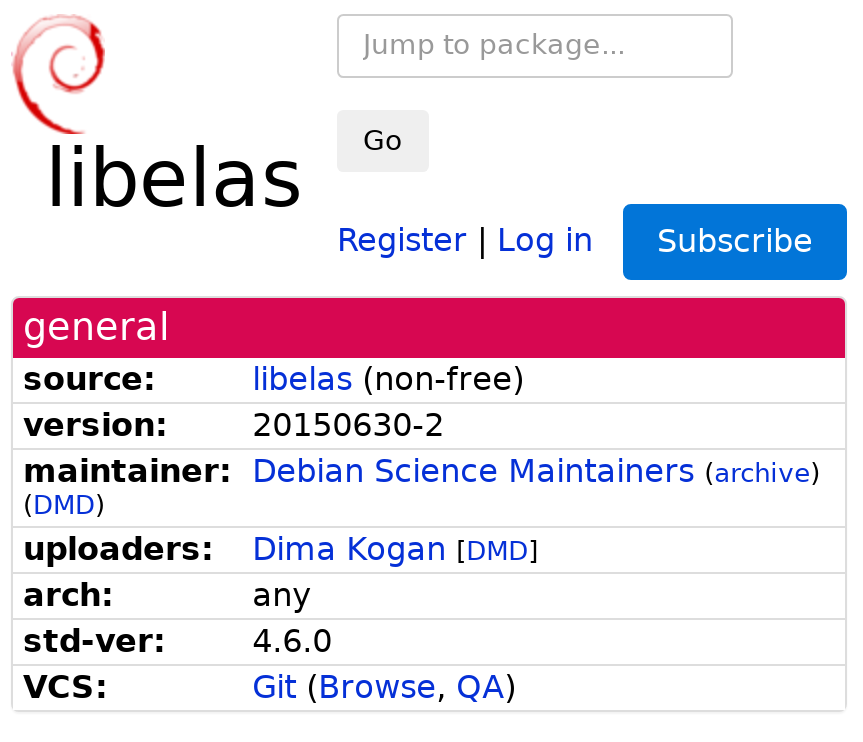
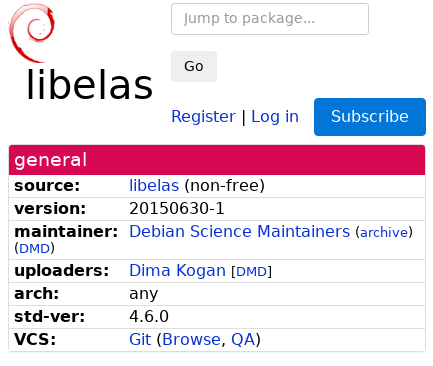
- version: 20150630-2
+ version: 20150630-1
